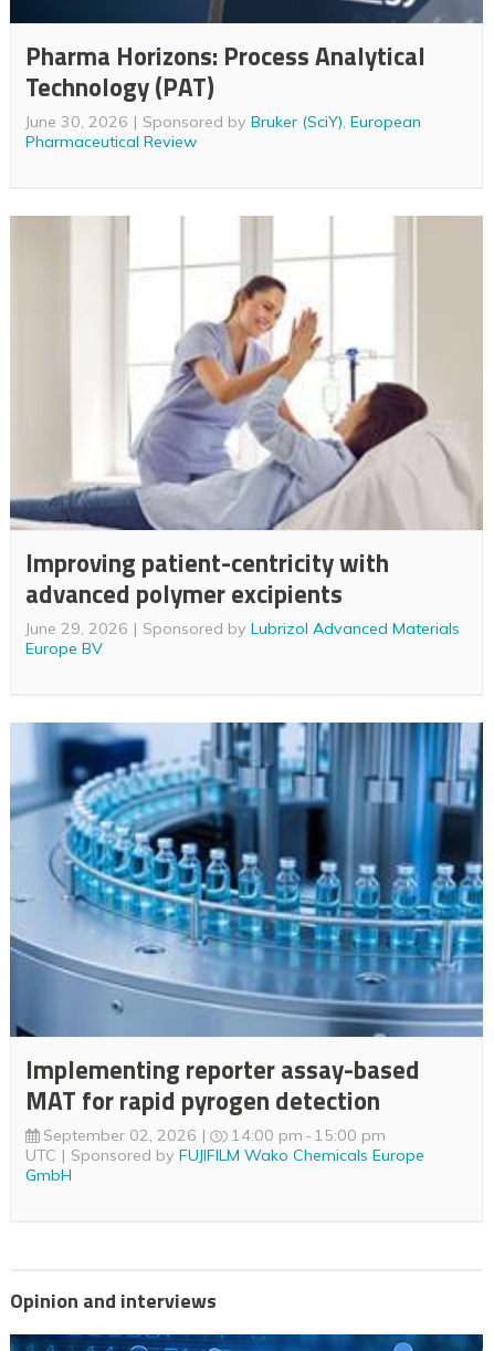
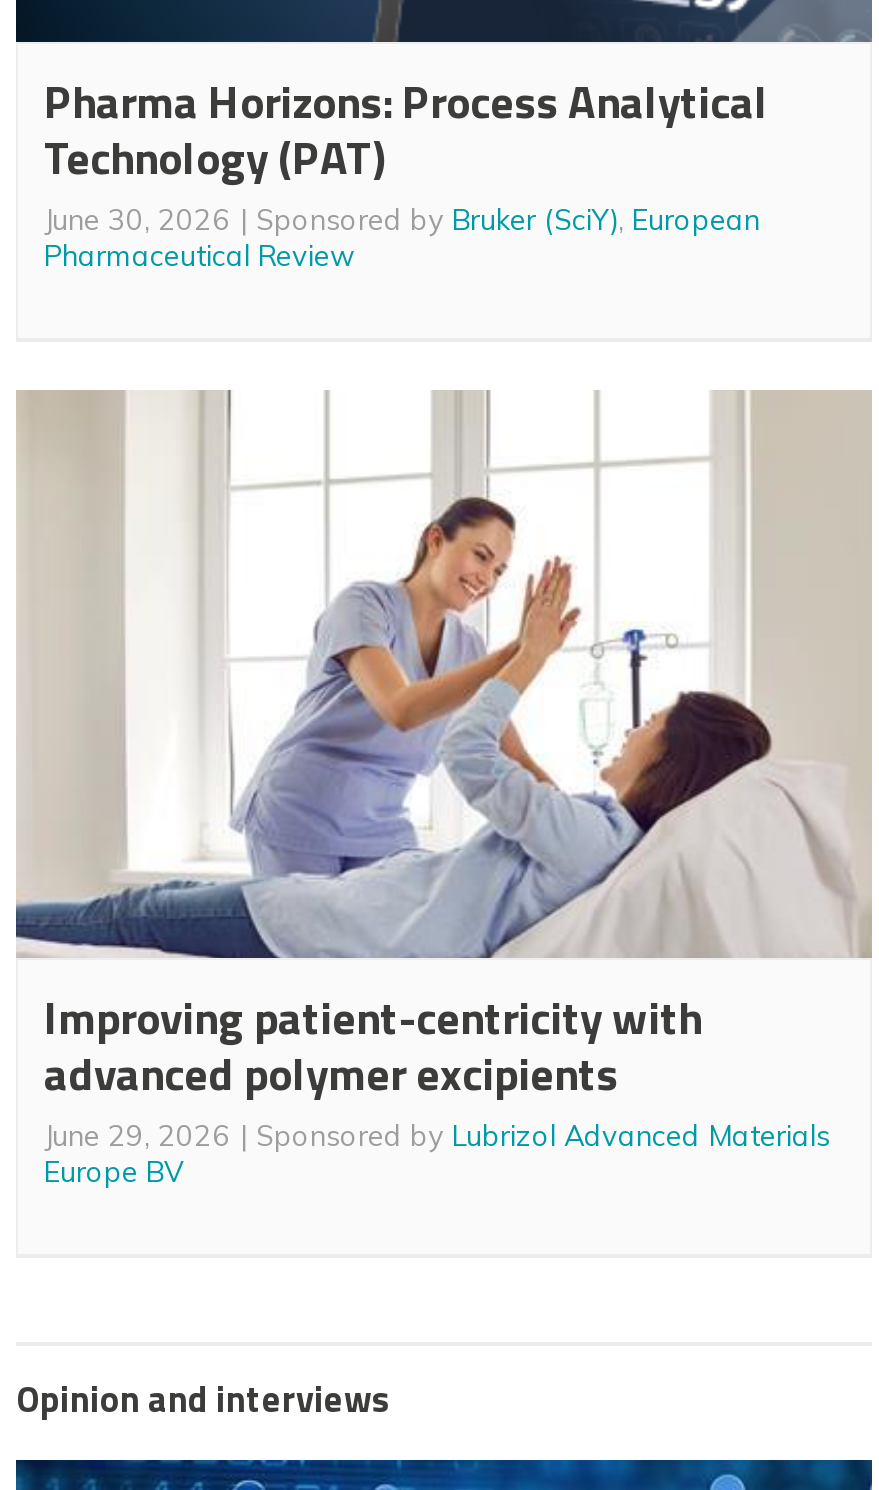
- [image]
- Implementing reporter assay-based
- MAT for rapid pyrogen detection
- September 02, 2026
- 14:00 pm 15:00 pm
- UTC
- Sponsored by FUJIFILM Wako Chemicals Europe
- GmbH
